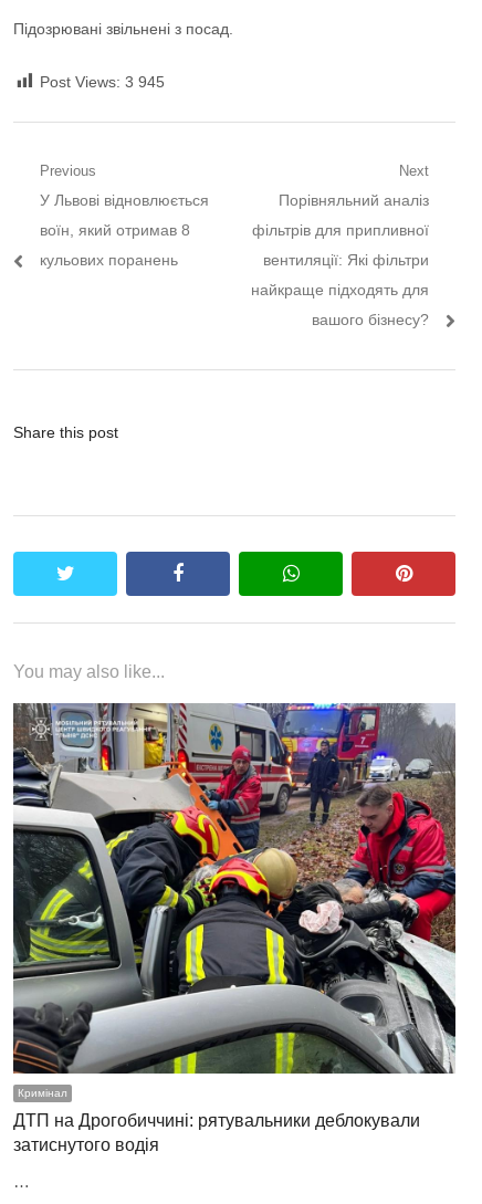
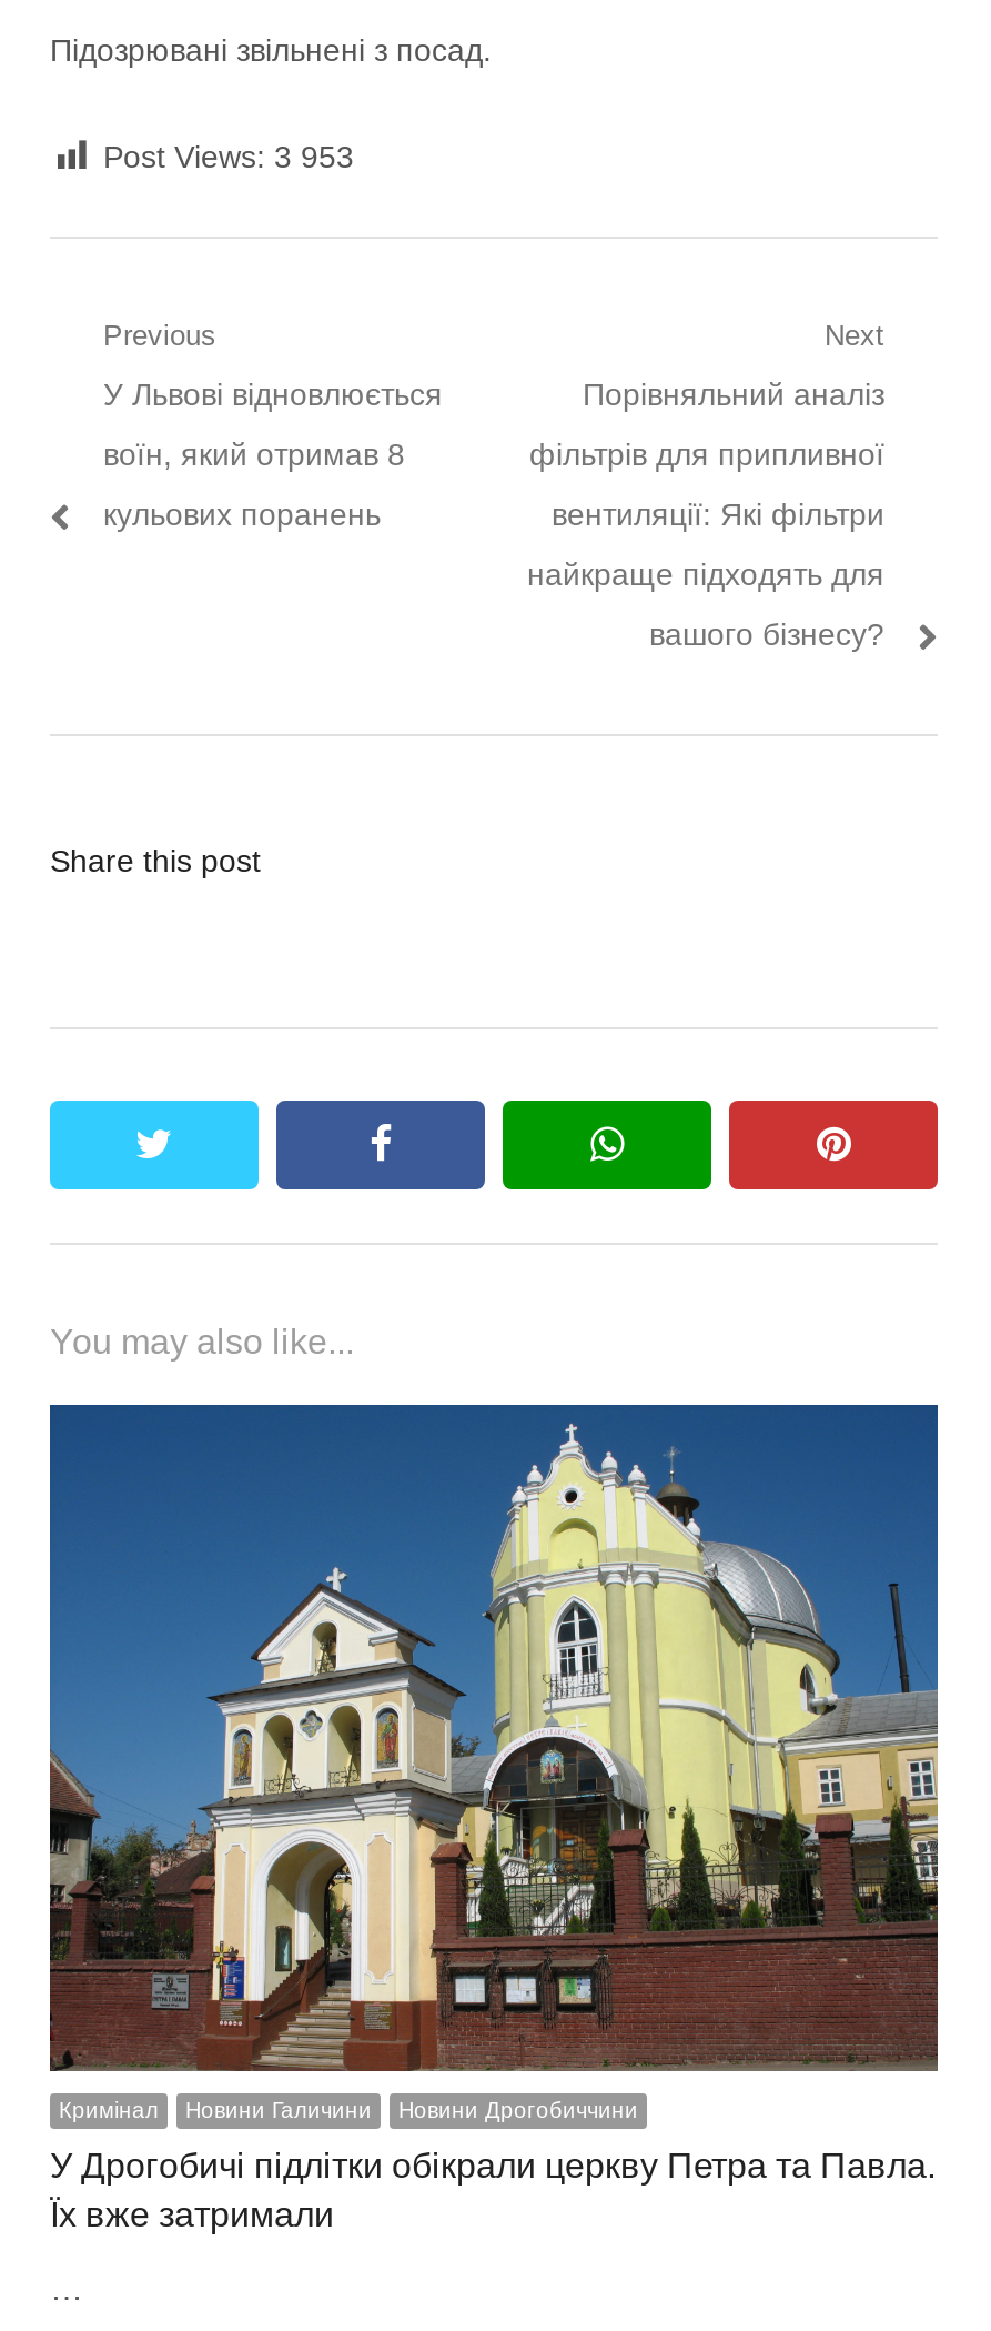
- Post Views: 3 945
+ Post Views: 3 953

- [image]
+ [image]

- ДТП на Дрогобиччині: рятувальники деблокували
- затиснутого водія
+ Новини Галичини
+ Новини Дрогобиччини
+ У Дрогобичі підлітки обікрали церкву Петра та Павла.
+ Їх вже затримали
